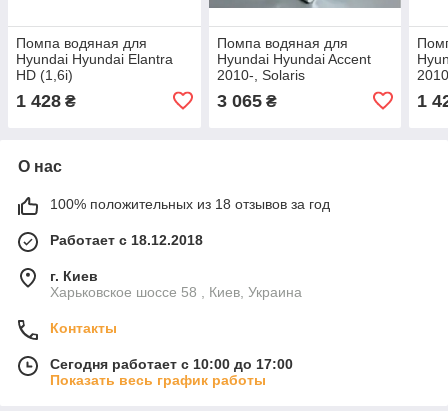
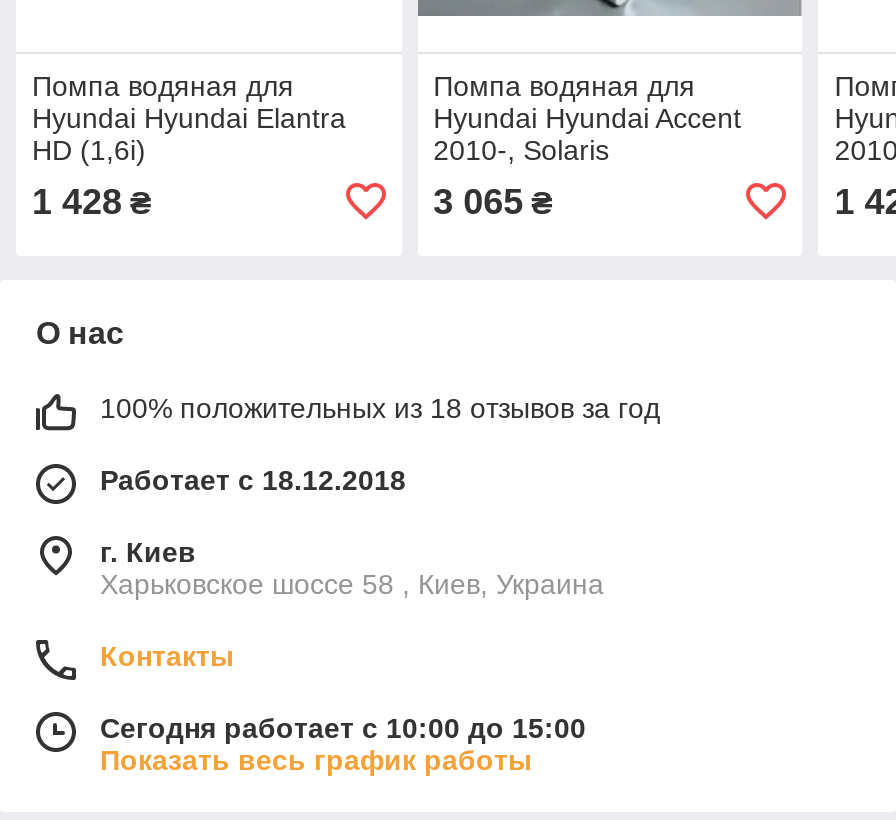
- Сегодня работает с 10:00 до 17:00
+ Сегодня работает с 10:00 до 15:00
